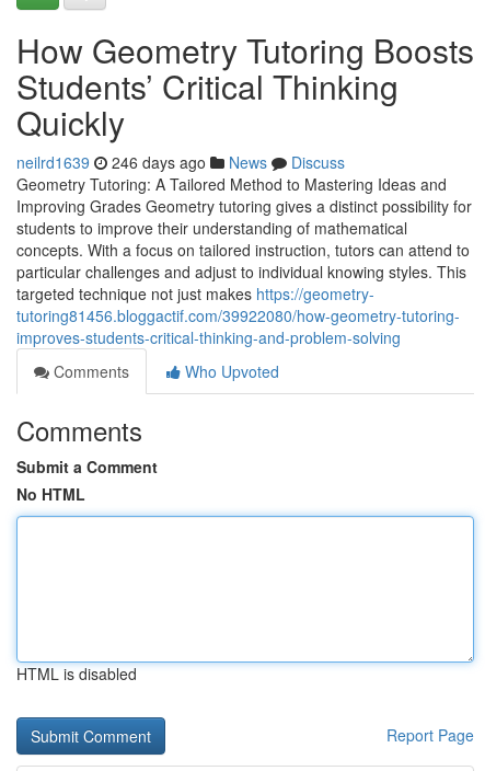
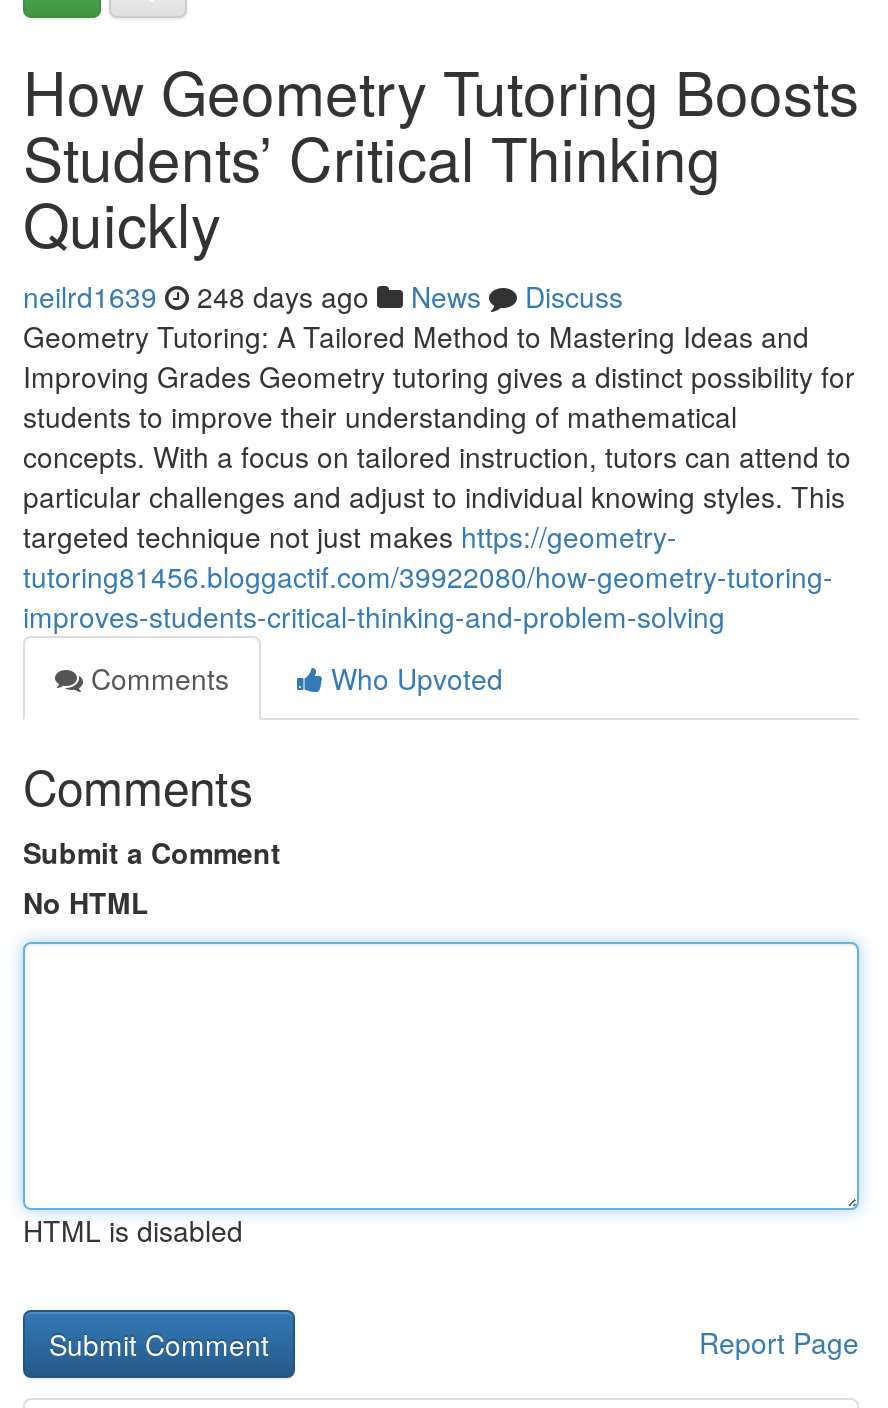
- neilrd1639 246 days ago News Discuss
+ neilrd1639 248 days ago News Discuss
